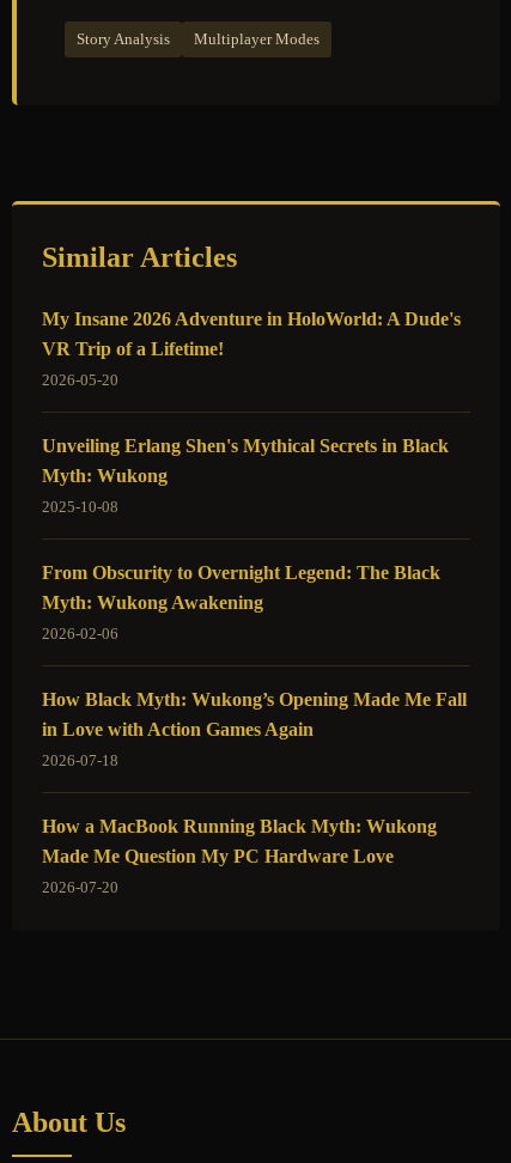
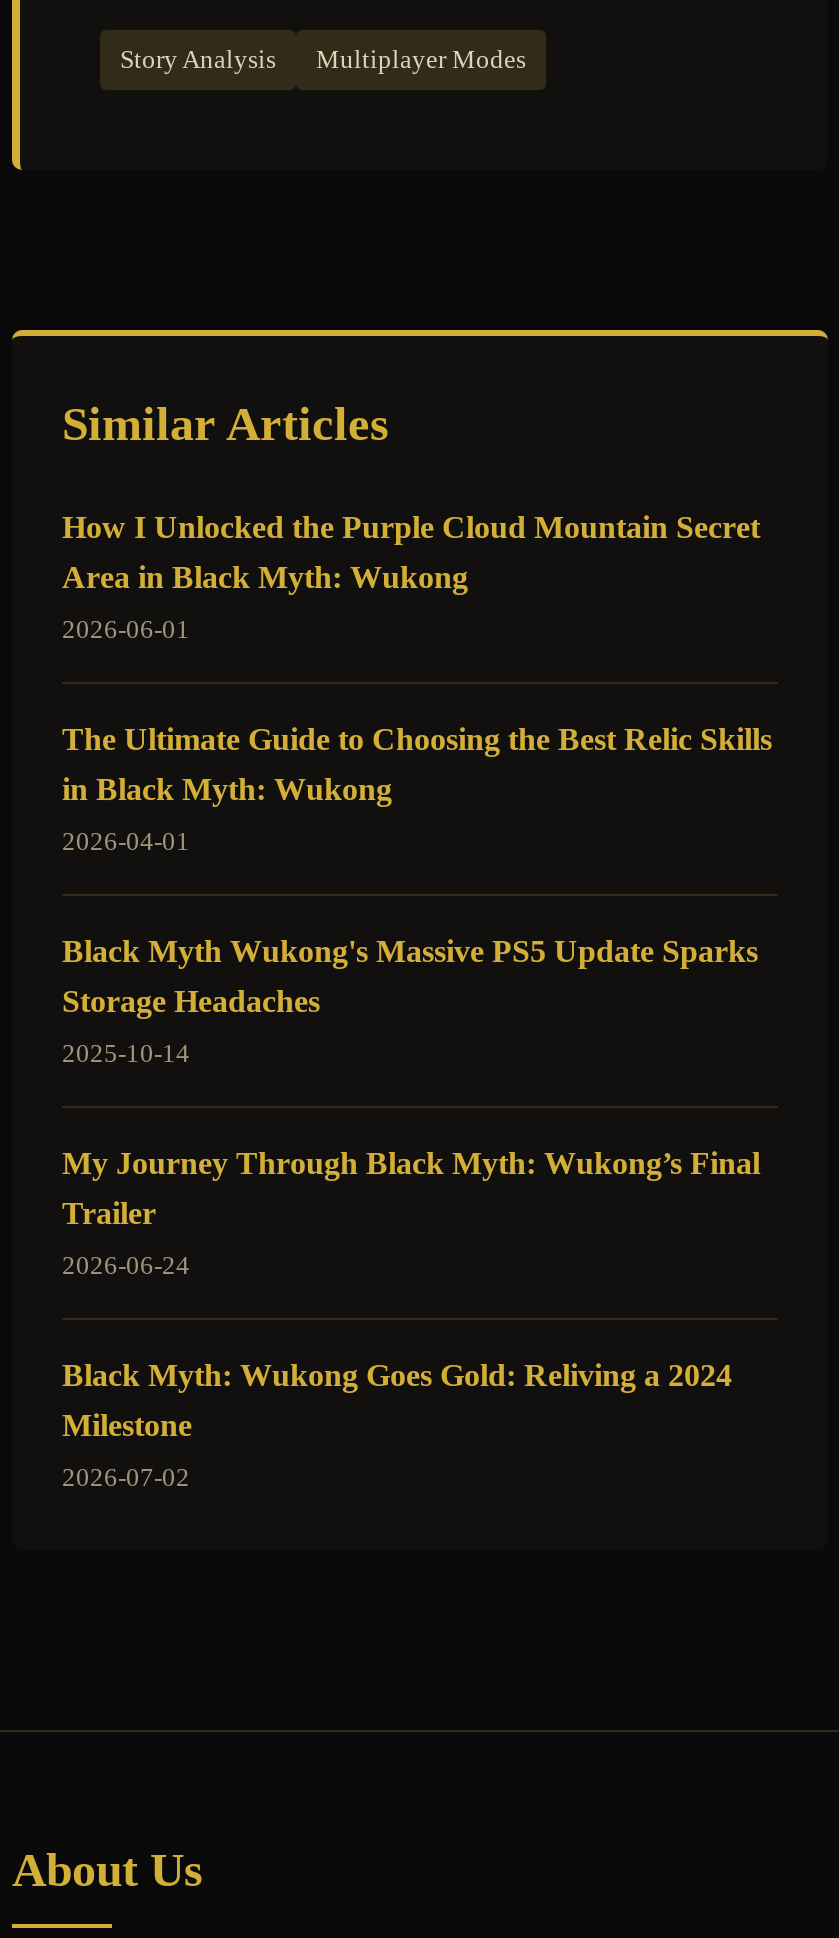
- My Insane 2026 Adventure in HoloWorld: A Dude's
+ How I Unlocked the Purple Cloud Mountain Secret

- VR Trip of a Lifetime!
+ Area in Black Myth: Wukong

- 2026-05-20
+ 2026-06-01

- Unveiling Erlang Shen's Mythical Secrets in Black
+ The Ultimate Guide to Choosing the Best Relic Skills

- Myth: Wukong
+ in Black Myth: Wukong

- 2025-10-08
+ 2026-04-01

- From Obscurity to Overnight Legend: The Black
+ Black Myth Wukong's Massive PS5 Update Sparks

- Myth: Wukong Awakening
+ Storage Headaches

- 2026-02-06
+ 2025-10-14

- How Black Myth: Wukong’s Opening Made Me Fall
+ My Journey Through Black Myth: Wukong’s Final

- in Love with Action Games Again
+ Trailer

- 2026-07-18
+ 2026-06-24

- How a MacBook Running Black Myth: Wukong
+ Black Myth: Wukong Goes Gold: Reliving a 2024

- Made Me Question My PC Hardware Love
+ Milestone

- 2026-07-20
+ 2026-07-02
